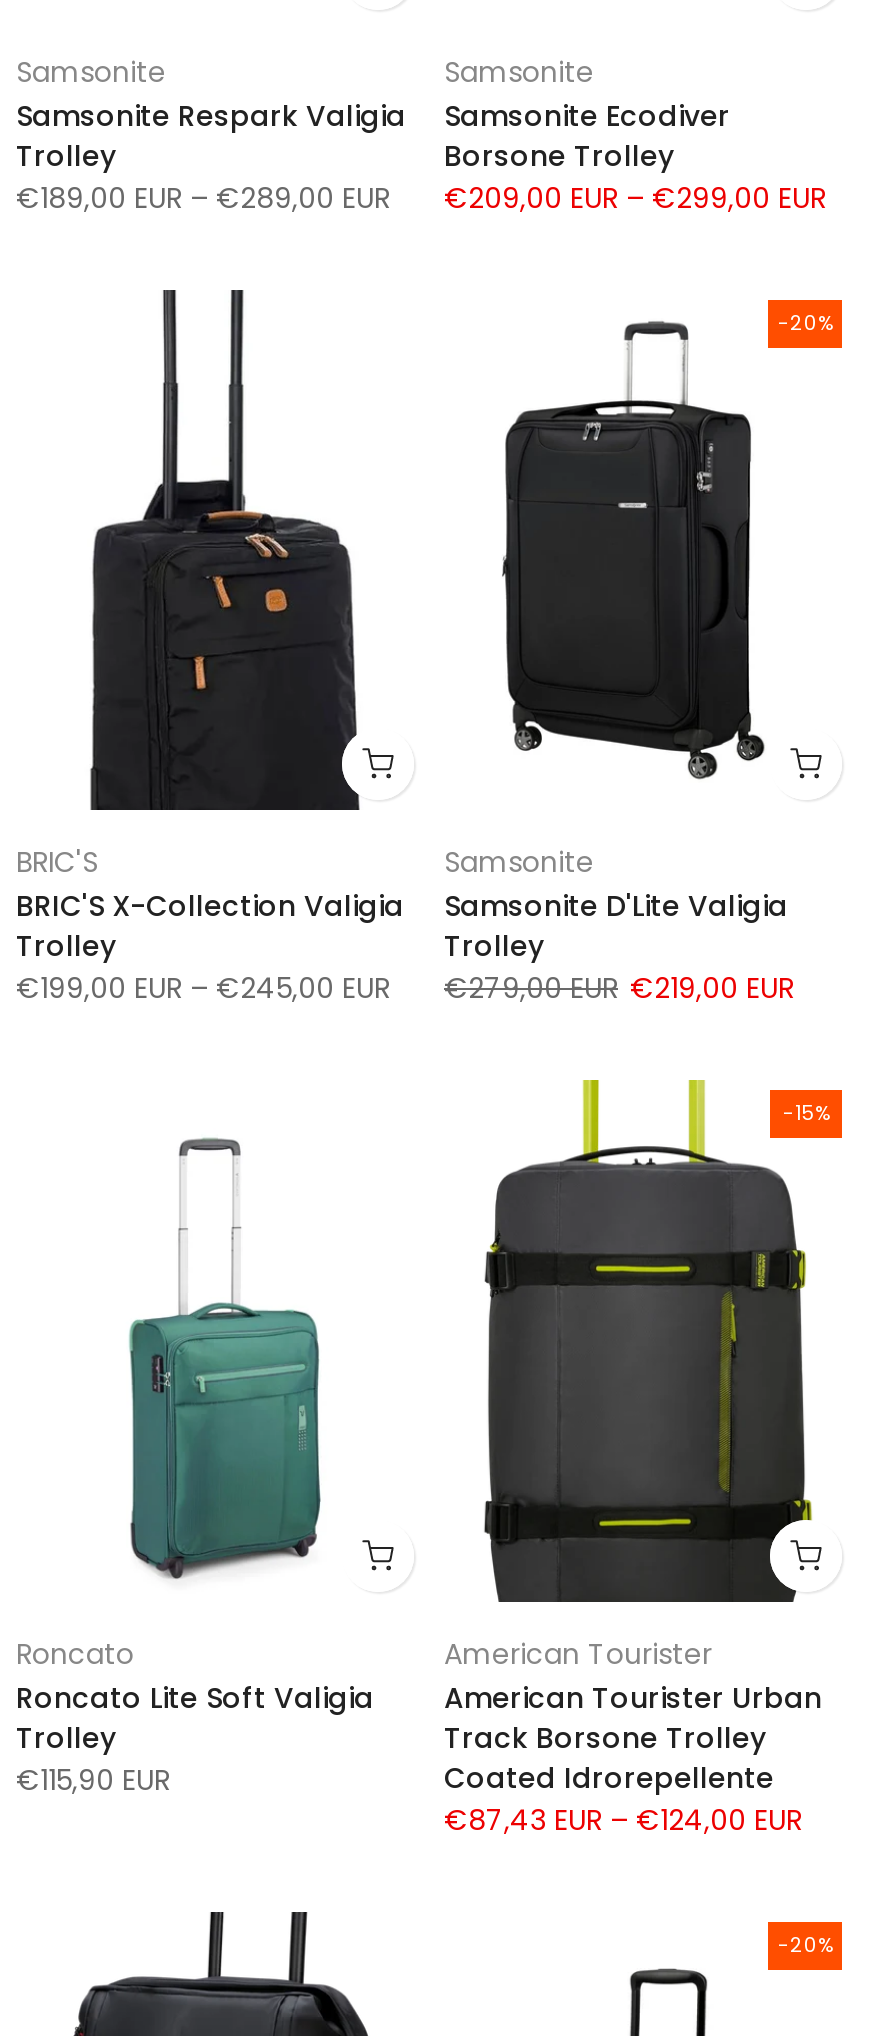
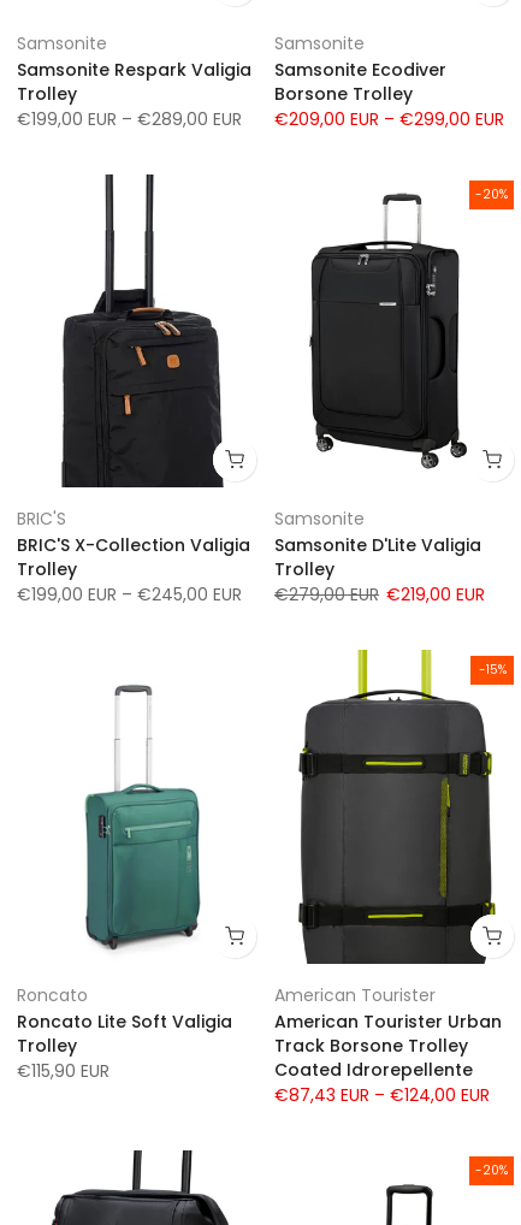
- €189,00 EUR – €289,00 EUR €209,00 EUR – €299,00 EUR
+ €199,00 EUR – €289,00 EUR €209,00 EUR – €299,00 EUR
